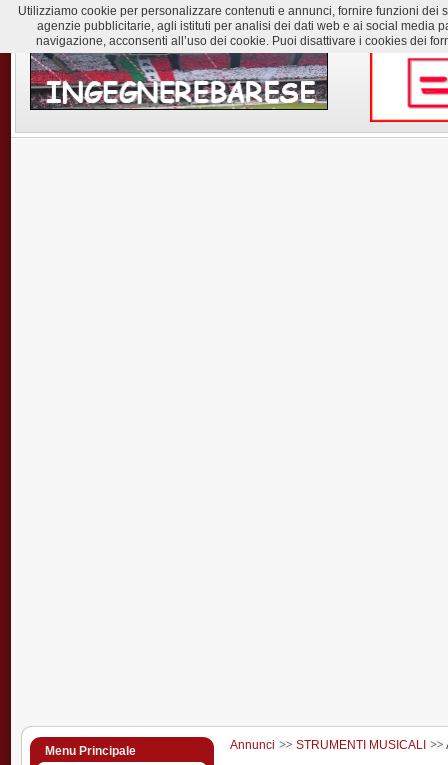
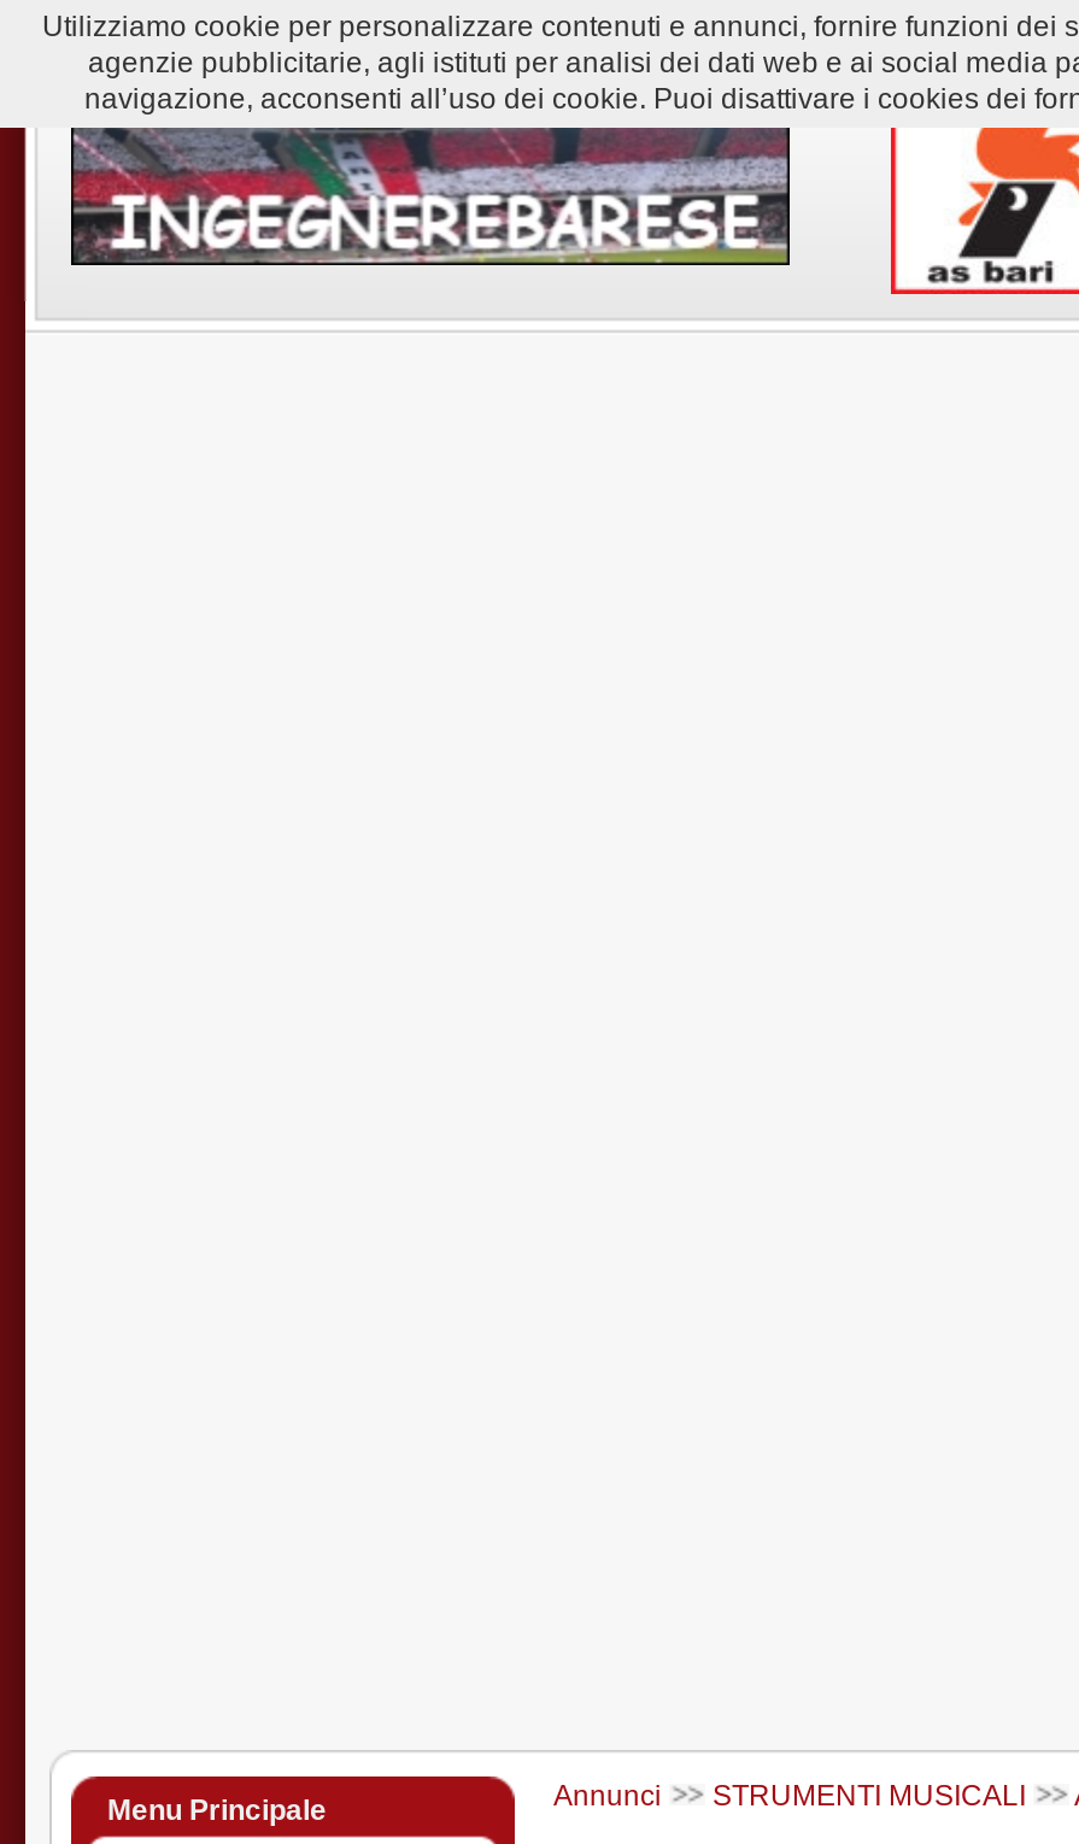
- [image]
+ [image]
